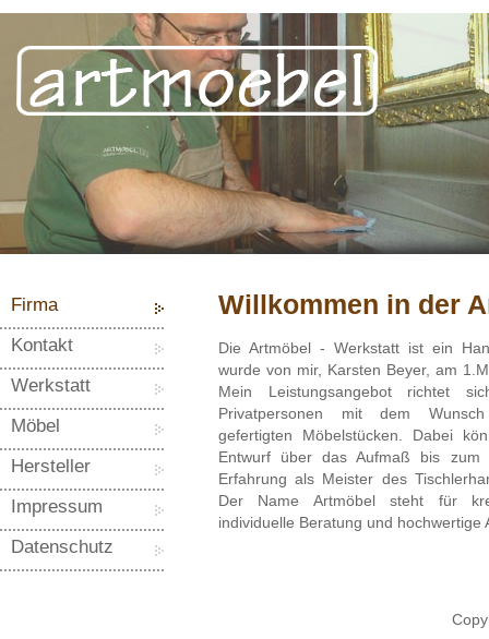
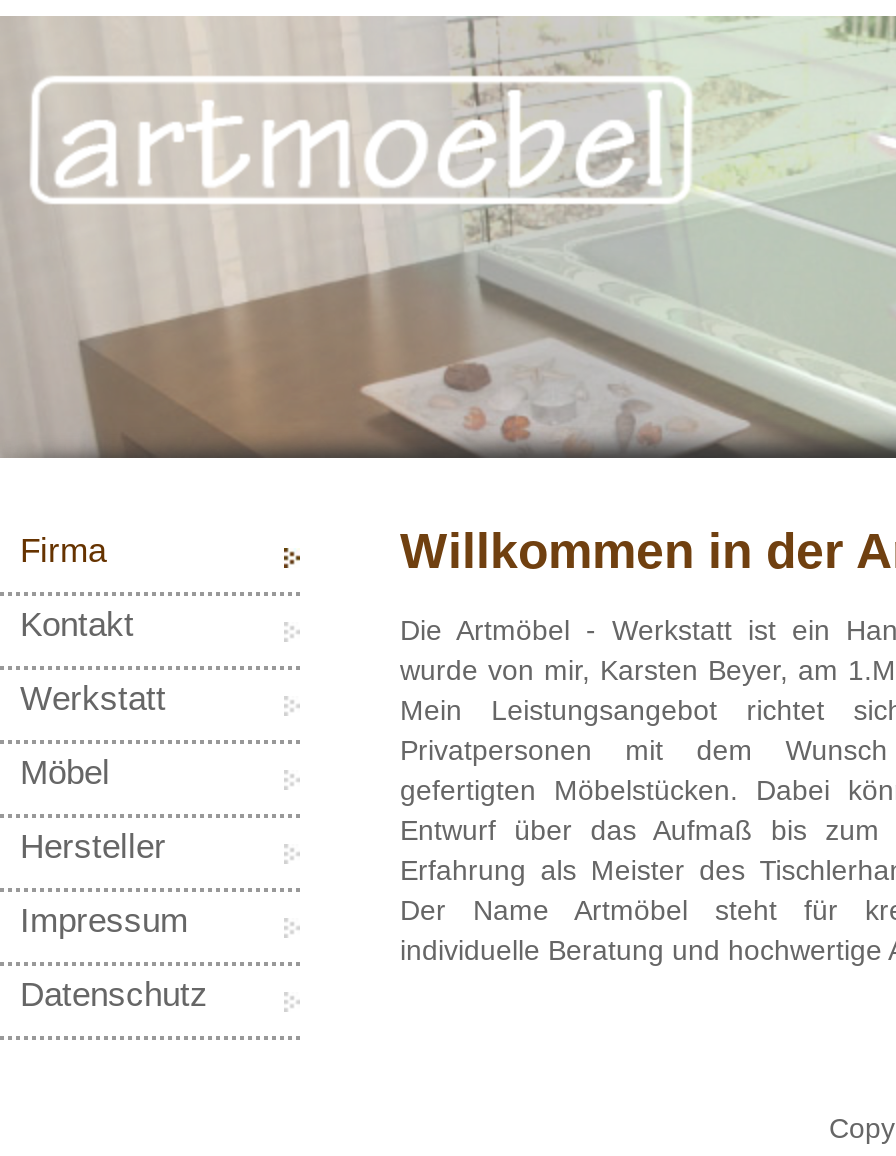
- [image]
+ [image]
